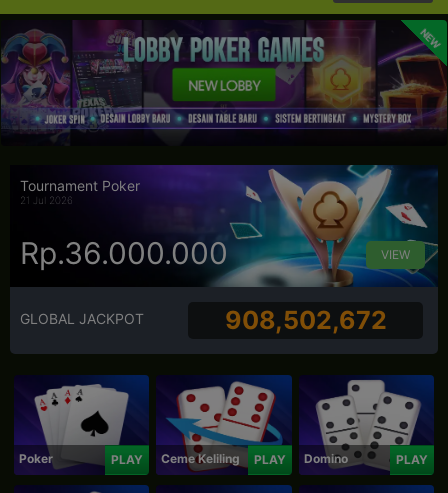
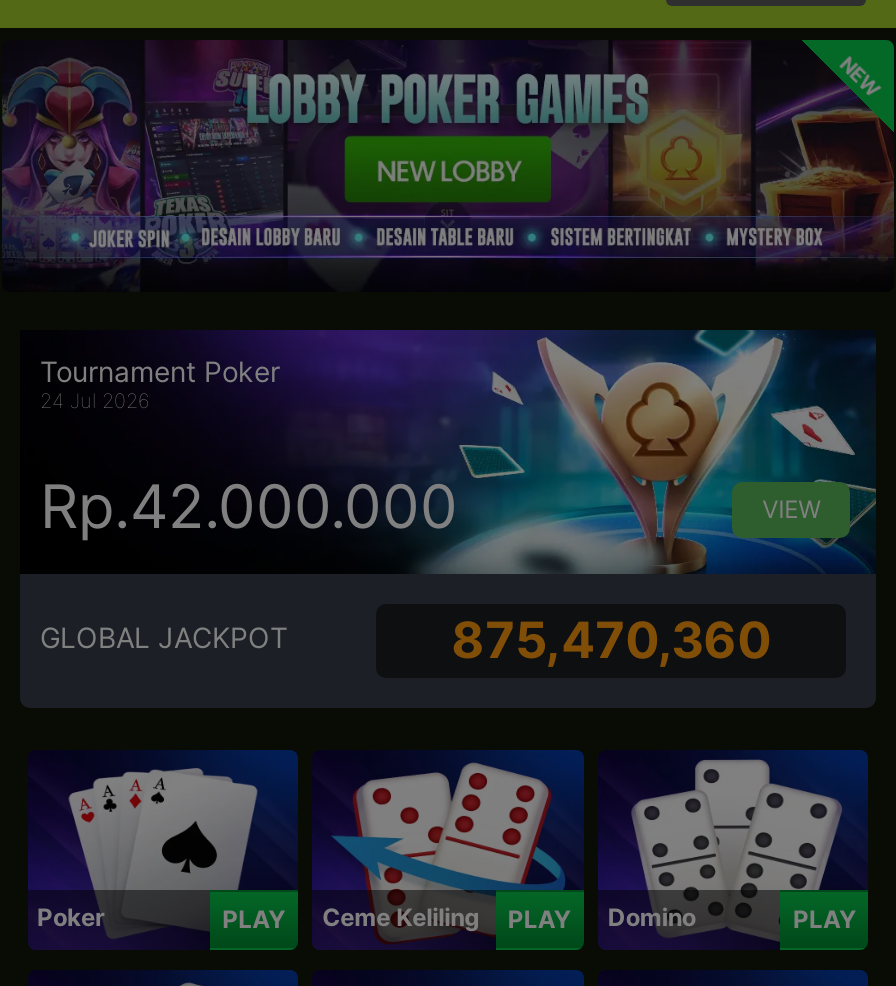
- 21 Jul 2026
+ 24 Jul 2026

- Rp.36.000.000
+ Rp.42.000.000

- 908,502,672
+ 875,470,360
